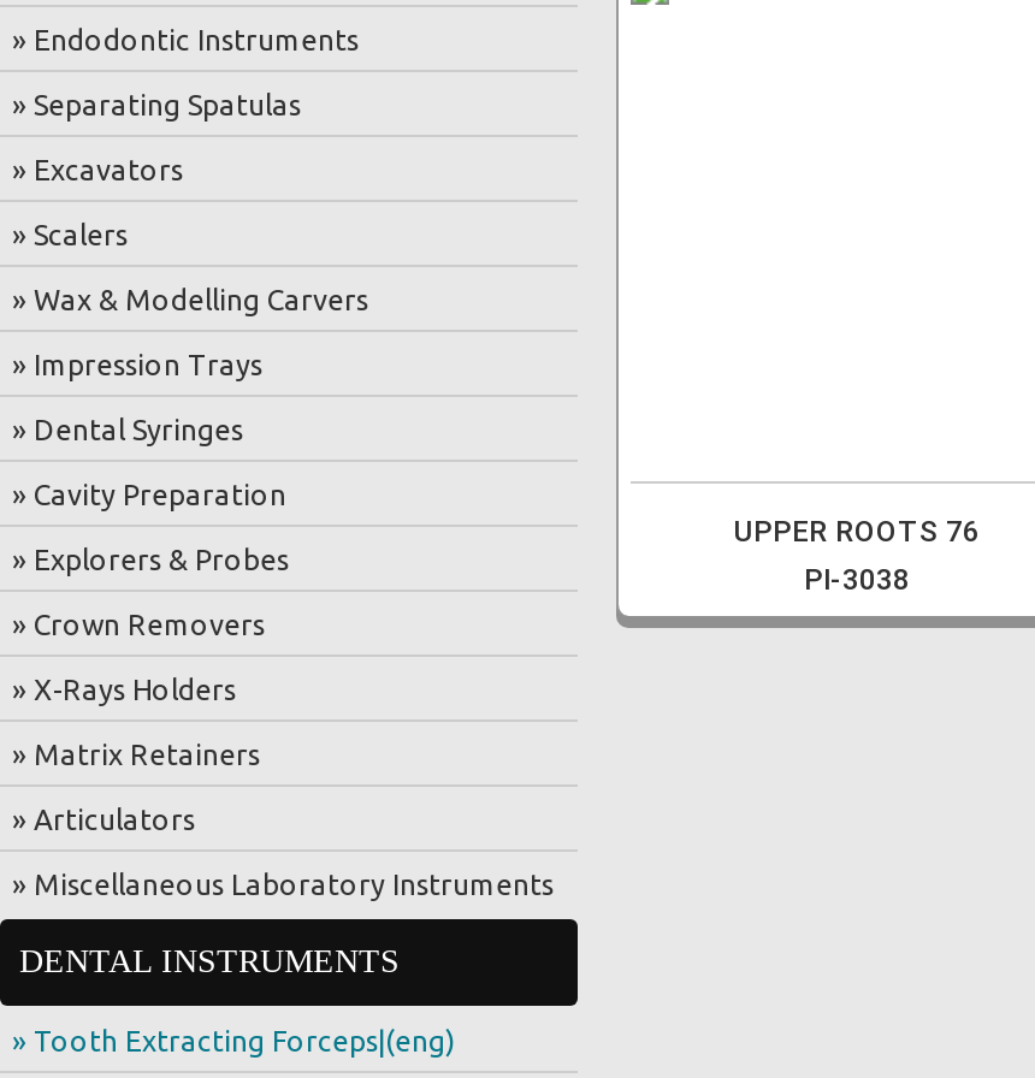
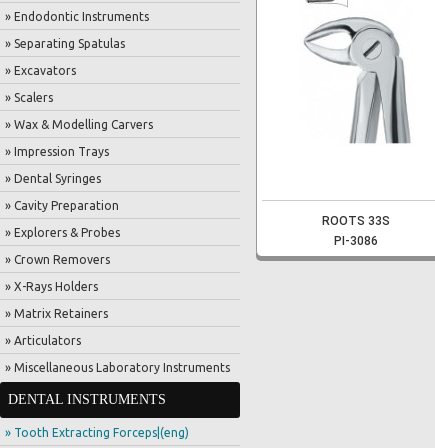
+ [image]

- UPPER ROOTS 76
- PI-3038
+ ROOTS 33S
+ PI-3086
